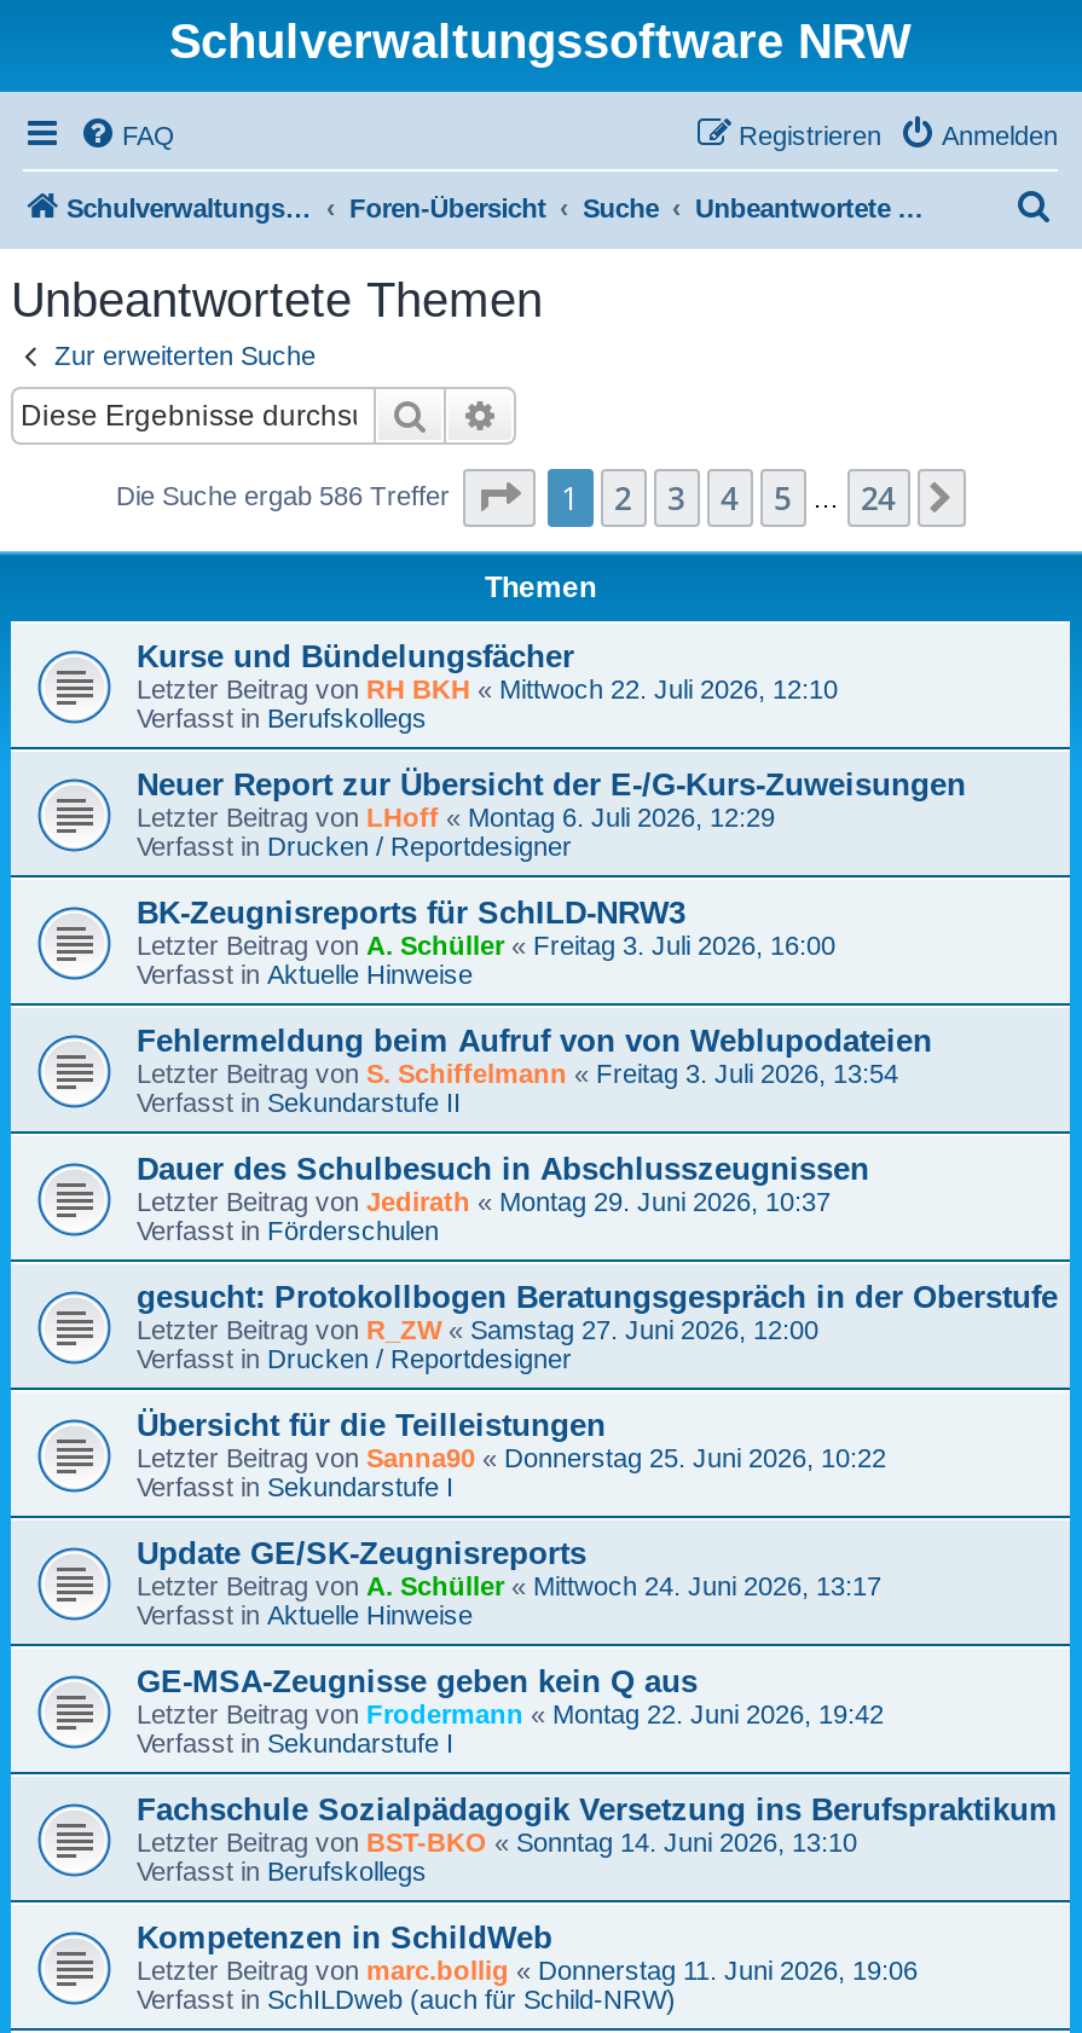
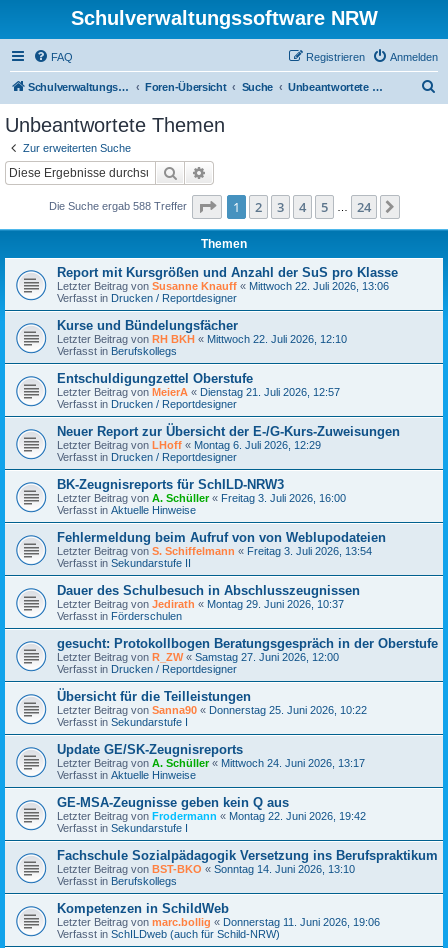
- Die Suche ergab 586 Treffer
+ Die Suche ergab 588 Treffer

+ Report mit Kursgrößen und Anzahl der SuS pro Klasse
+ Letzter Beitrag von Susanne Knauff «Mittwoch 22. Juli 2026, 13:06
+ Verfasst in Drucken / Reportdesigner

+ Entschuldigungzettel Oberstufe
+ Letzter Beitrag vonMeierA «Dienstag 21. Juli 2026, 12:57
+ Verfasst in Drucken / Reportdesigner
